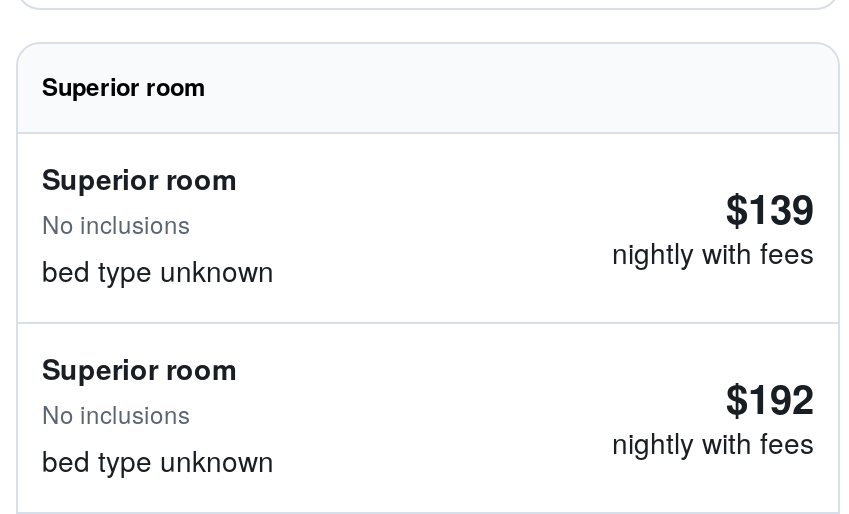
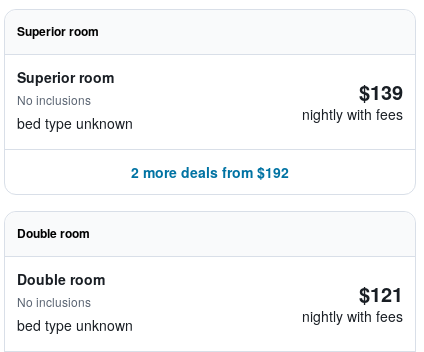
- Superior room
+ 2 more deals from $192
+ Double room
+ Double room

- $192
+ $121
